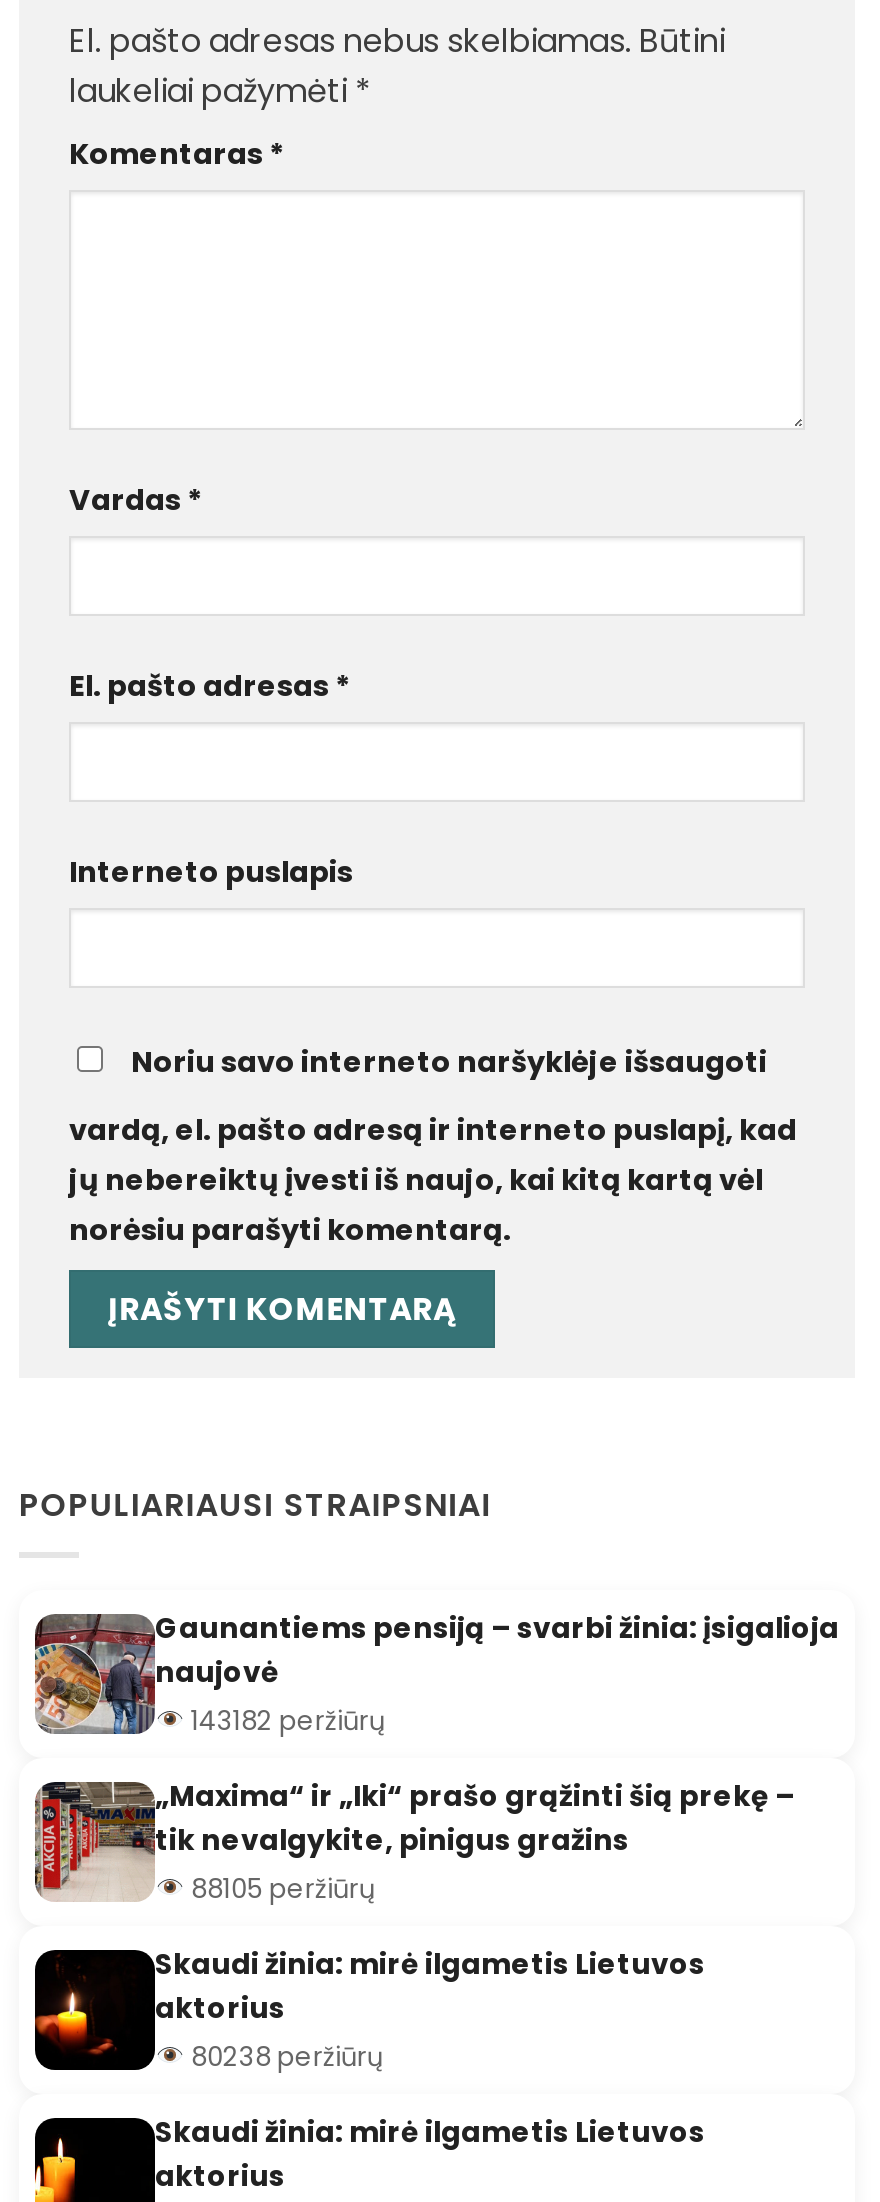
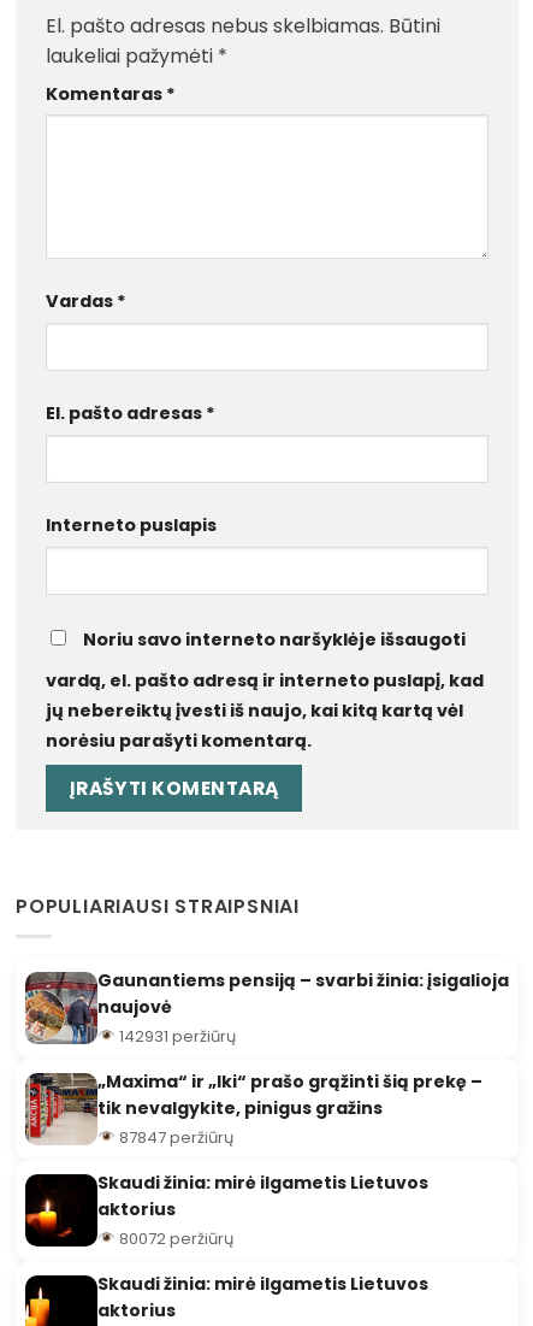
- 143182 peržiūrų
+ 142931 peržiūrų

- 88105 peržiūrų
+ 87847 peržiūrų

- 80238 peržiūrų
+ 80072 peržiūrų
